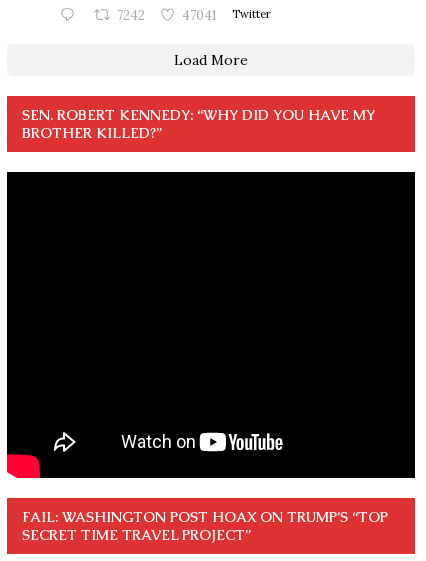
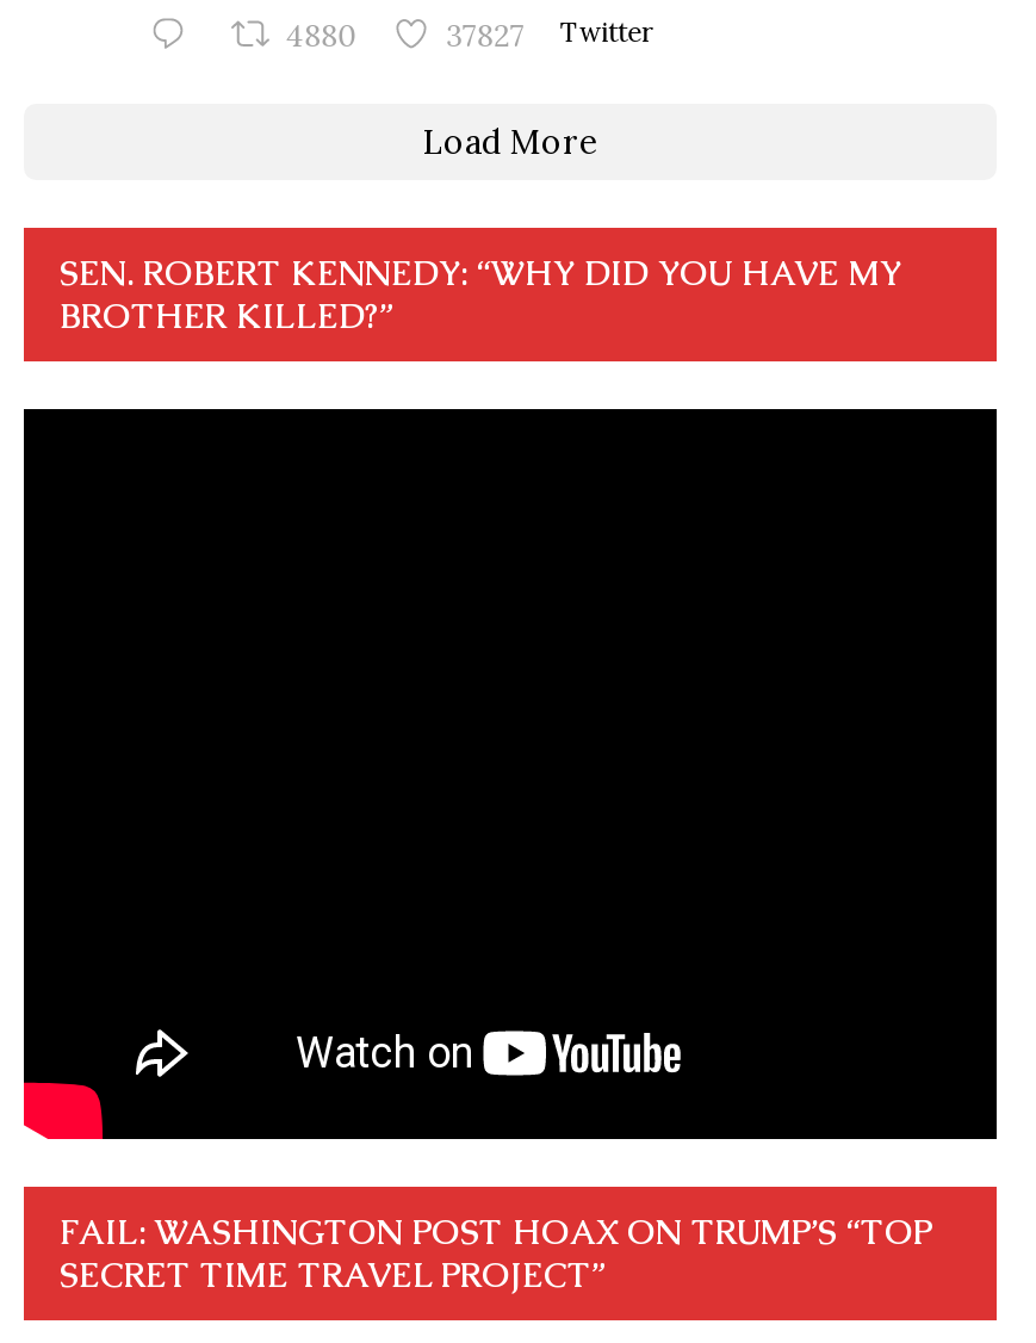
- 7242
- 47041
+ 4880
+ 37827
